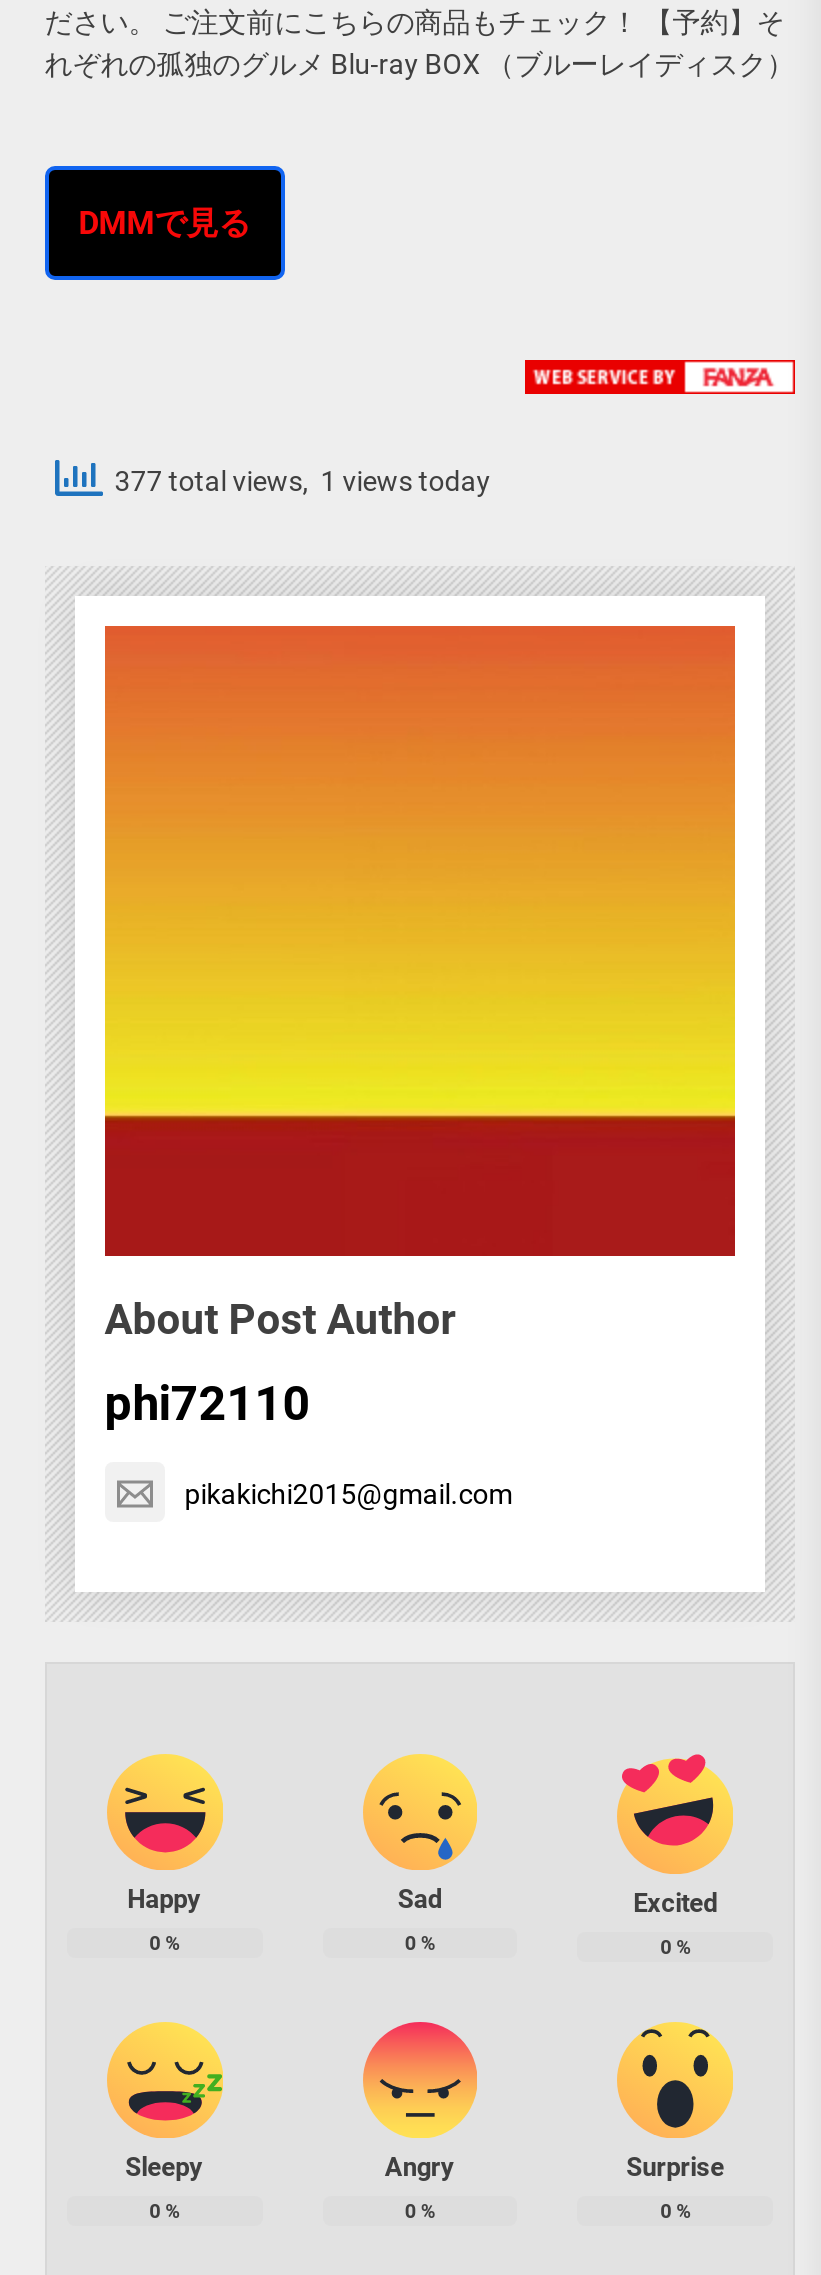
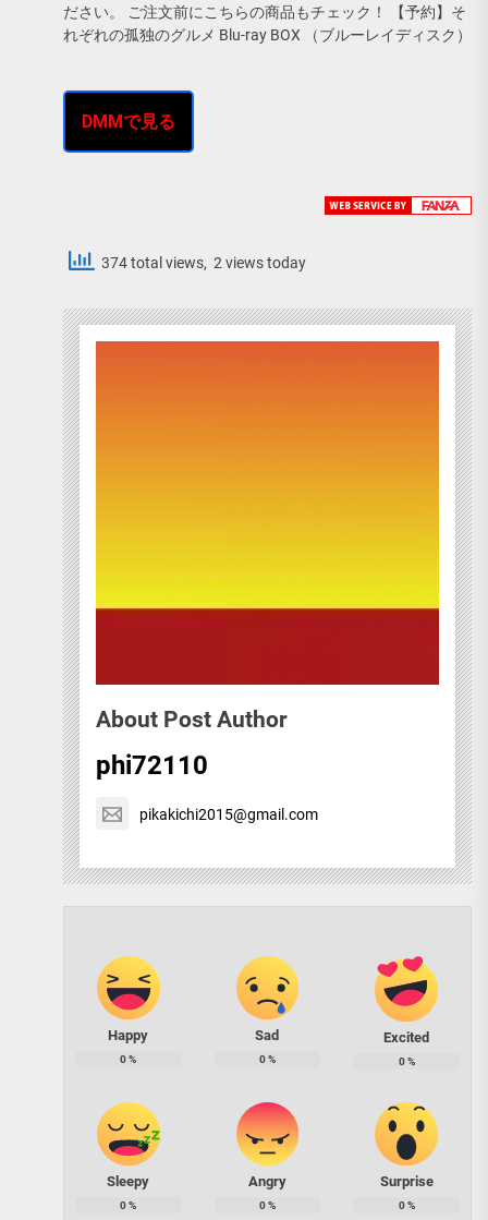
- 377 total views, 1 views today
+ 374 total views, 2 views today
